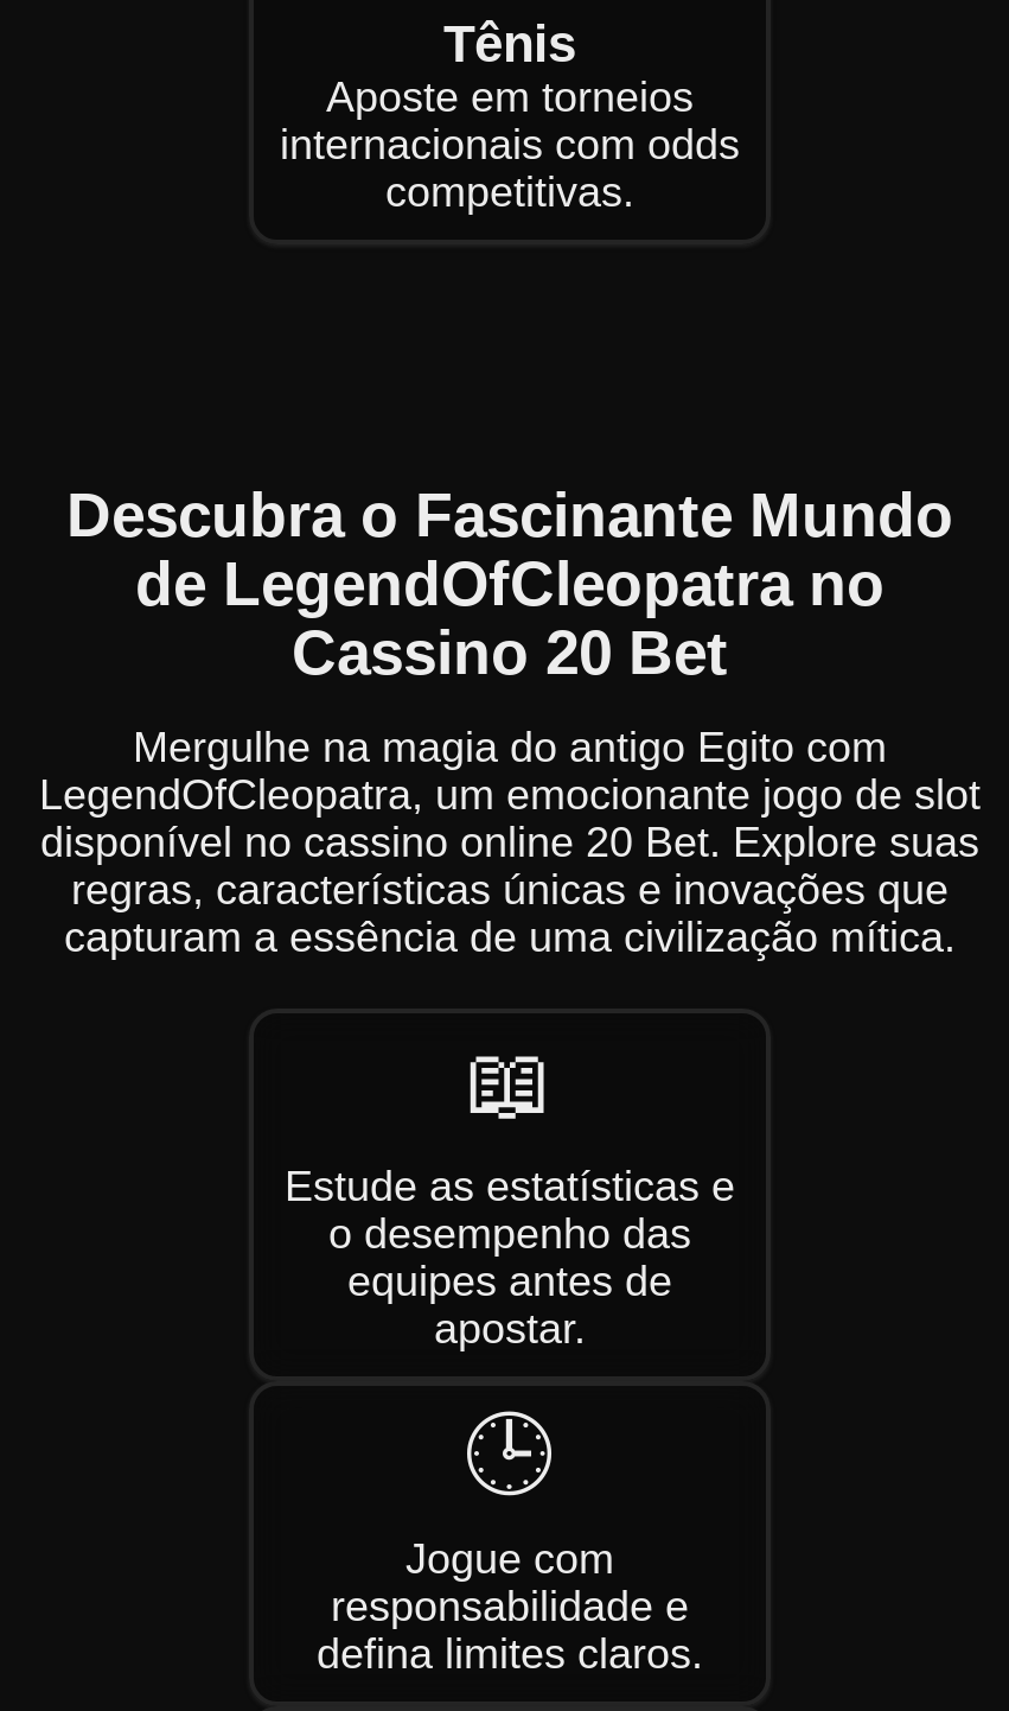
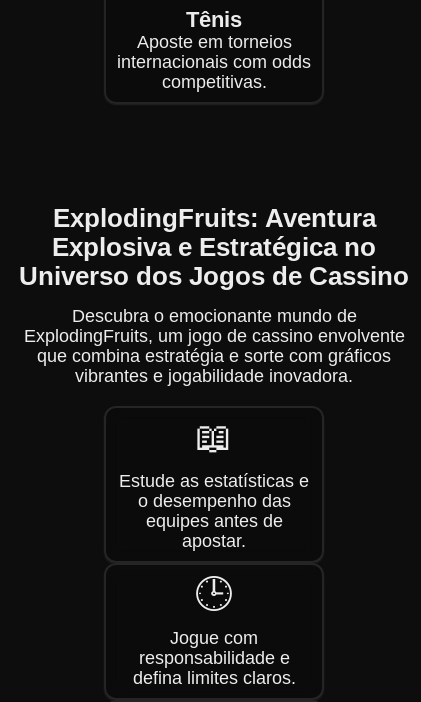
- Descubra o Fascinante Mundo
- de LegendOfCleopatra no
- Cassino 20 Bet
+ ExplodingFruits: Aventura
+ Explosiva e Estratégica no
+ Universo dos Jogos de Cassino

- Mergulhe na magia do antigo Egito com
- LegendOfCleopatra, um emocionante jogo de slot
- disponível no cassino online 20 Bet. Explore suas
- regras, características únicas e inovações que
- capturam a essência de uma civilização mítica.
+ Descubra o emocionante mundo de
+ ExplodingFruits, um jogo de cassino envolvente
+ que combina estratégia e sorte com gráficos
+ vibrantes e jogabilidade inovadora.
